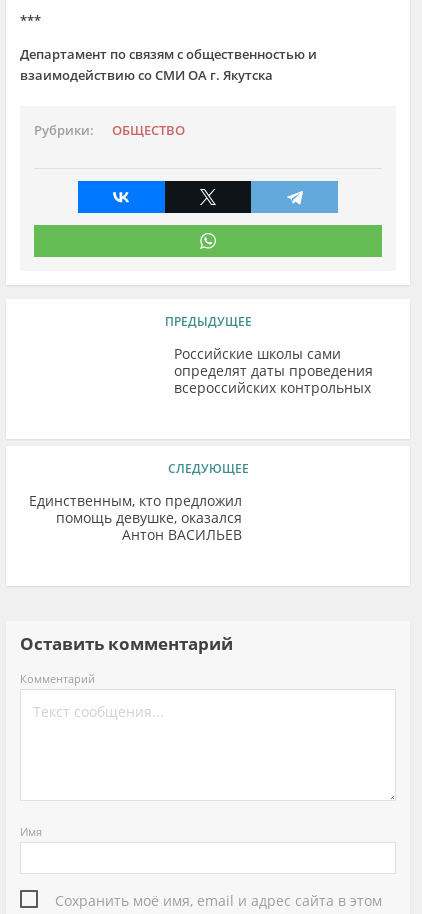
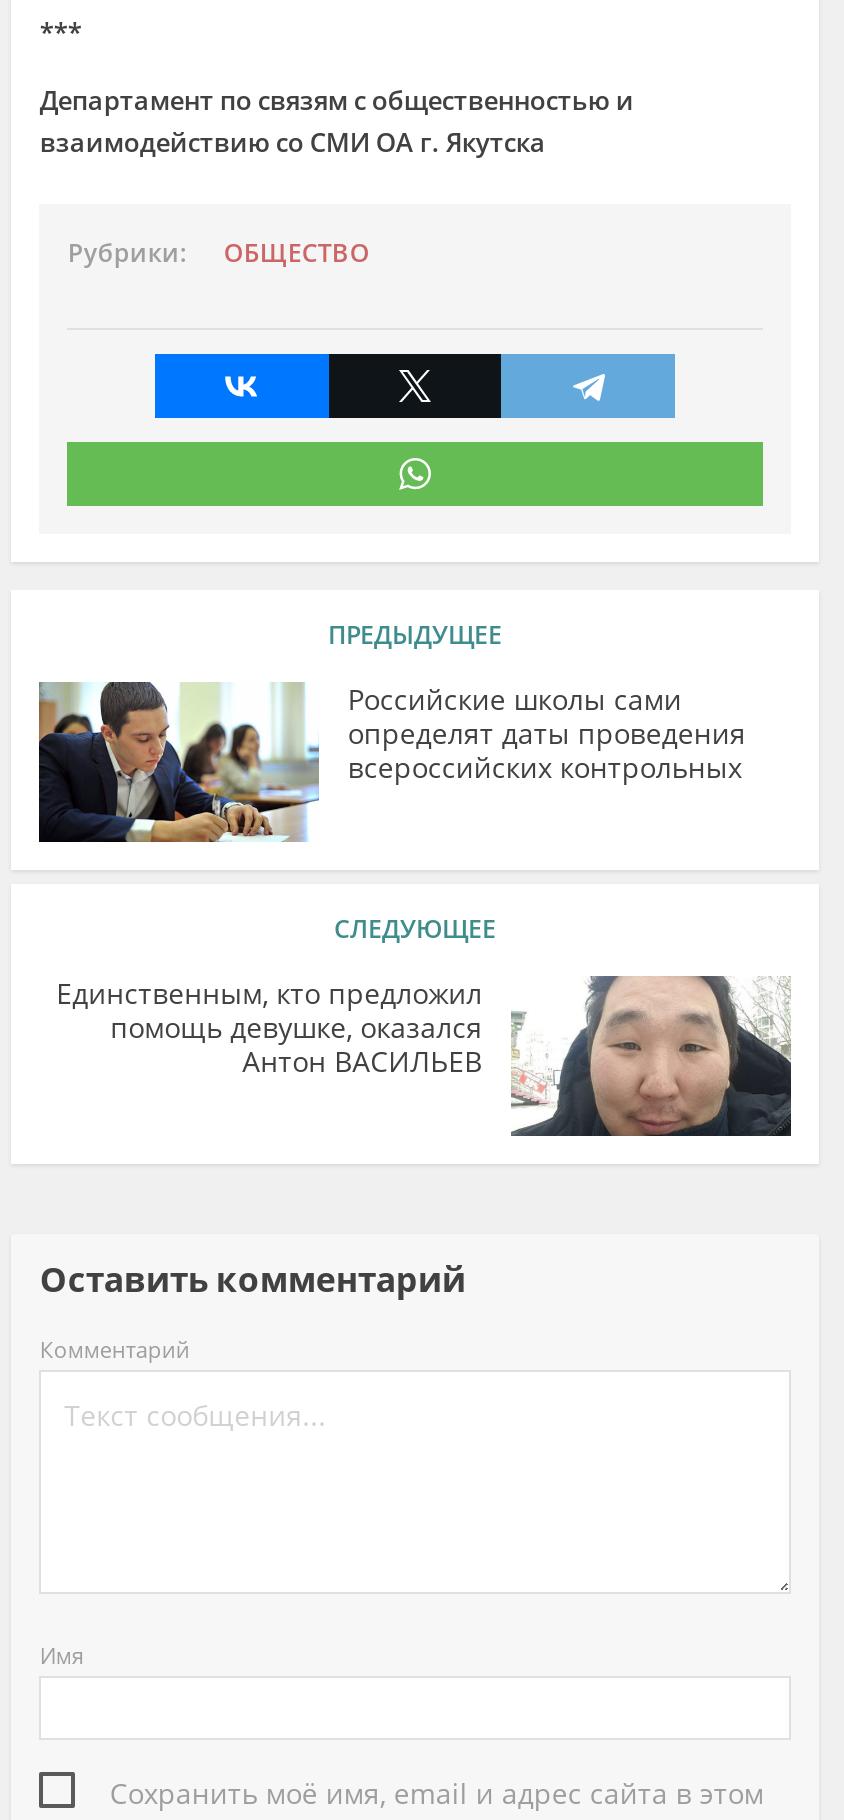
+ [image]

+ [image]
